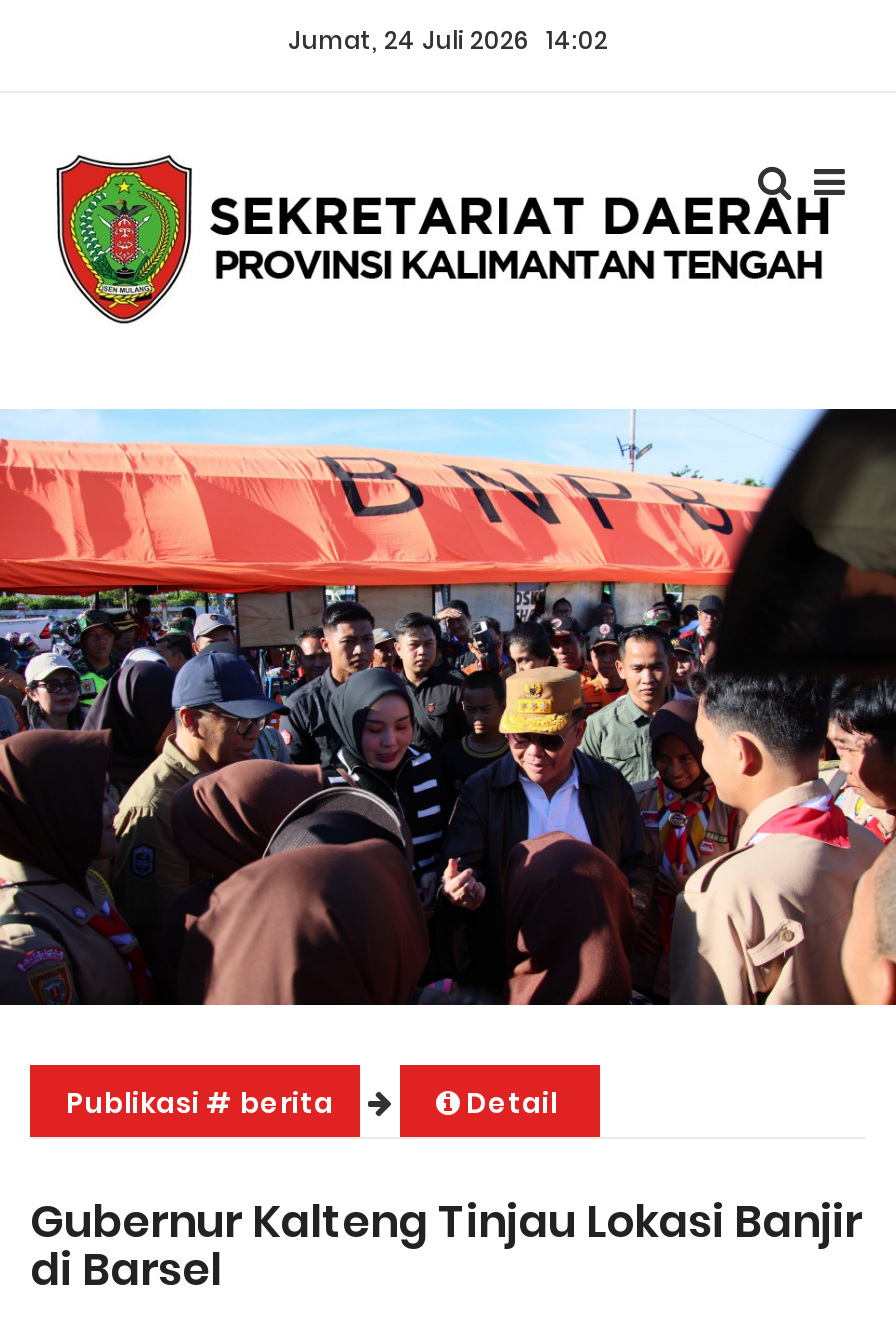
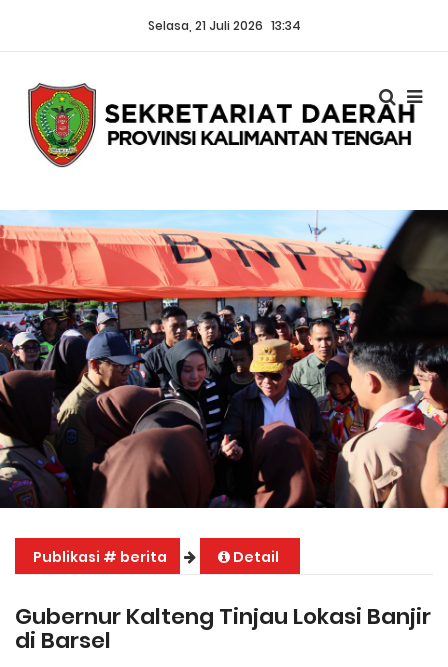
- Jumat, 24 Juli 2026 14:02
+ Selasa, 21 Juli 2026 13:34
